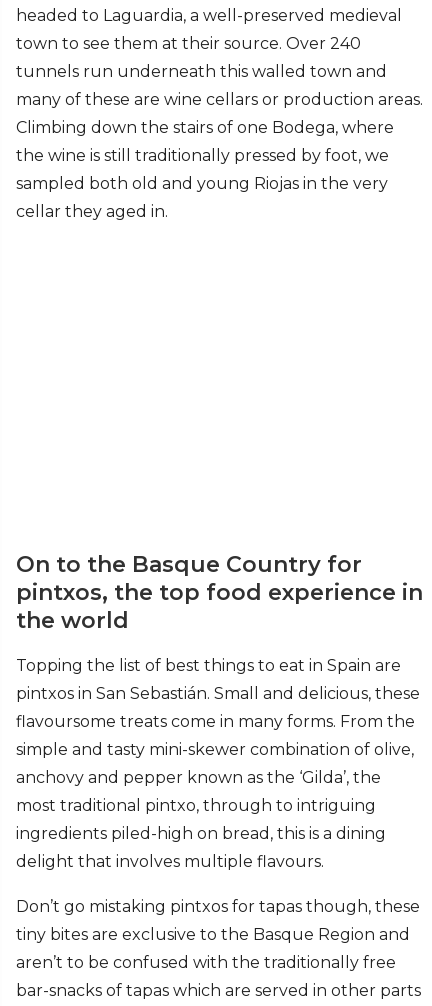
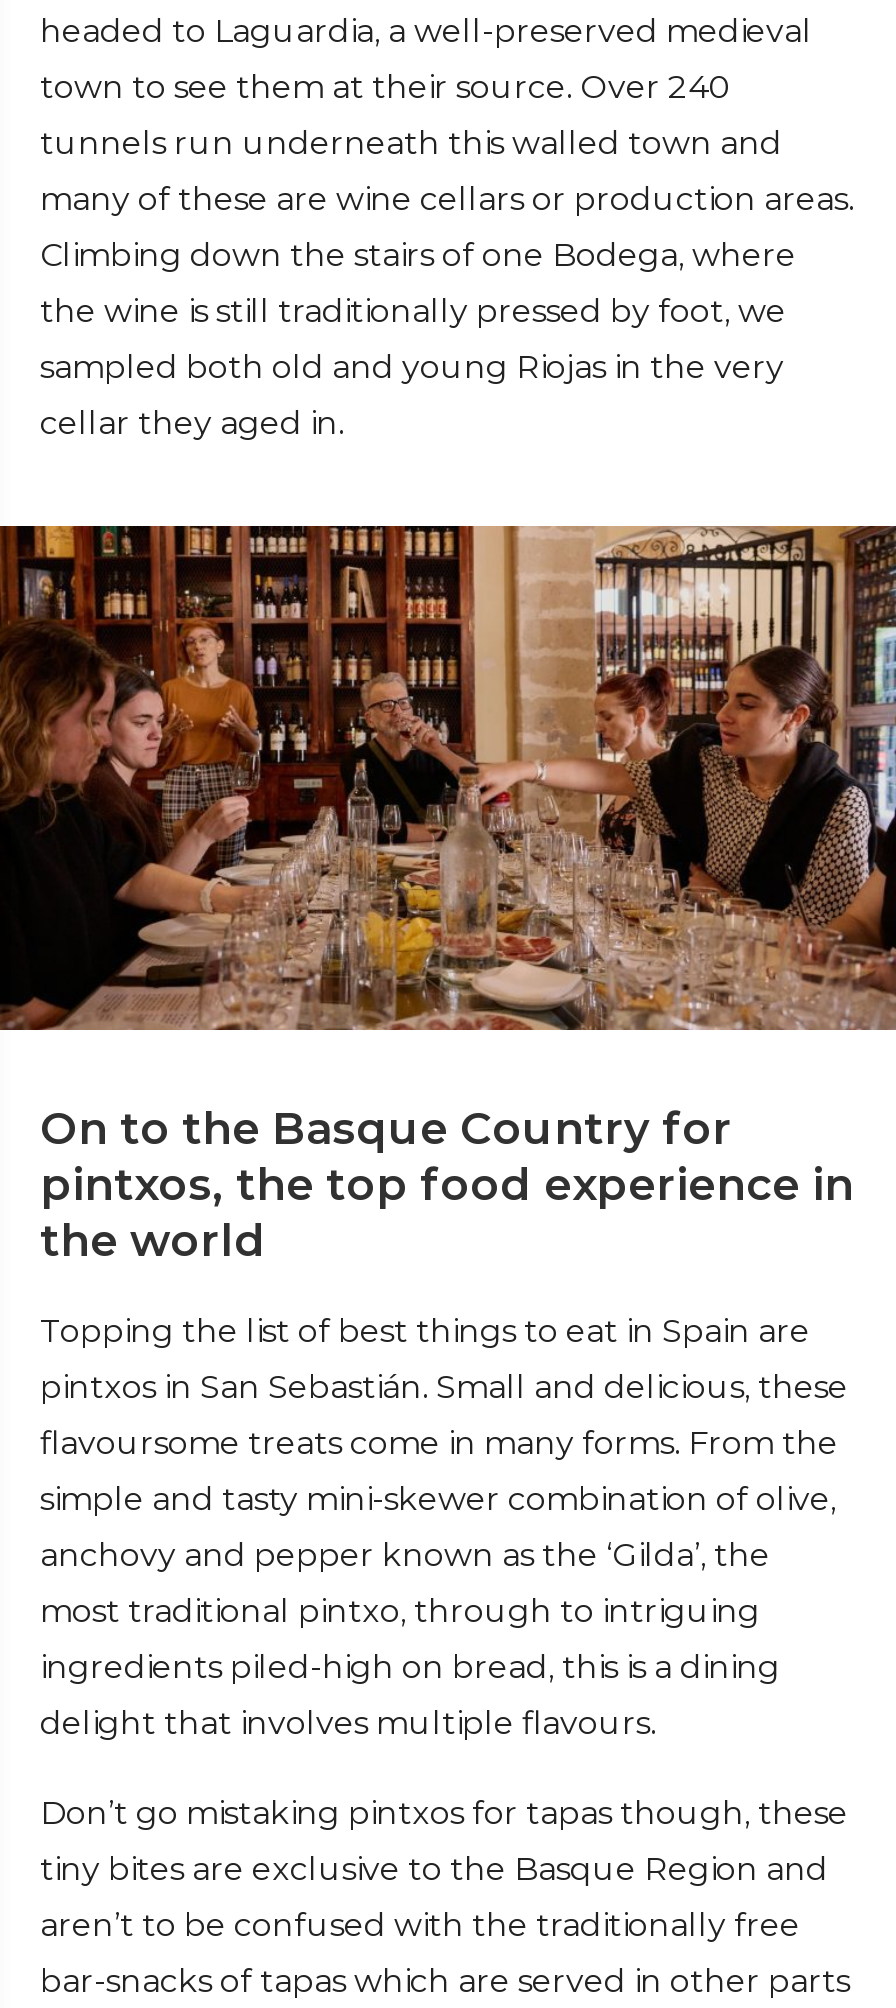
+ [image]
